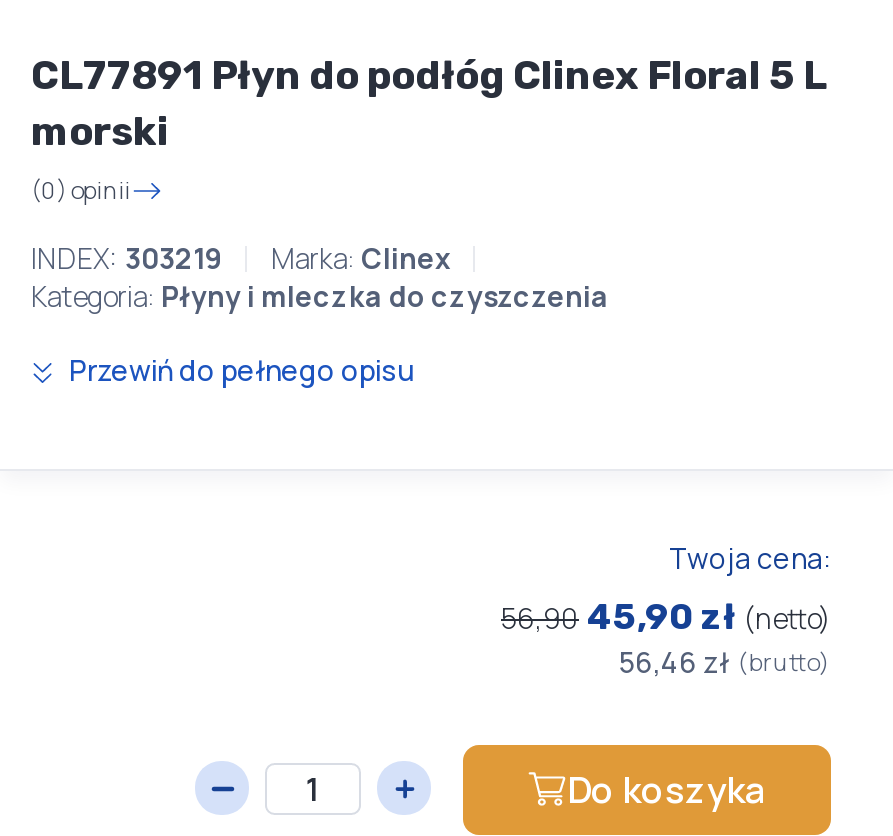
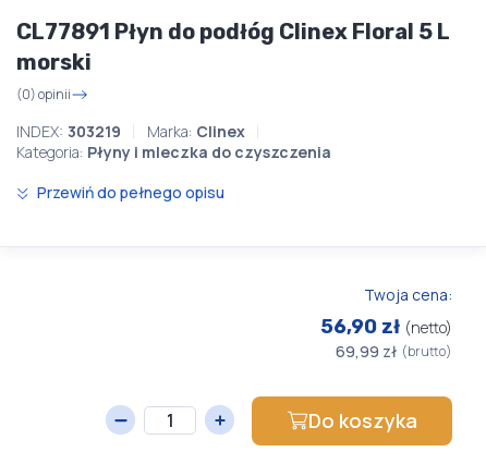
- 56,90 45,90 zł (netto)
- 56,46 zł (brutto)
+ 56,90 zł (netto)
+ 69,99 zł (brutto)
